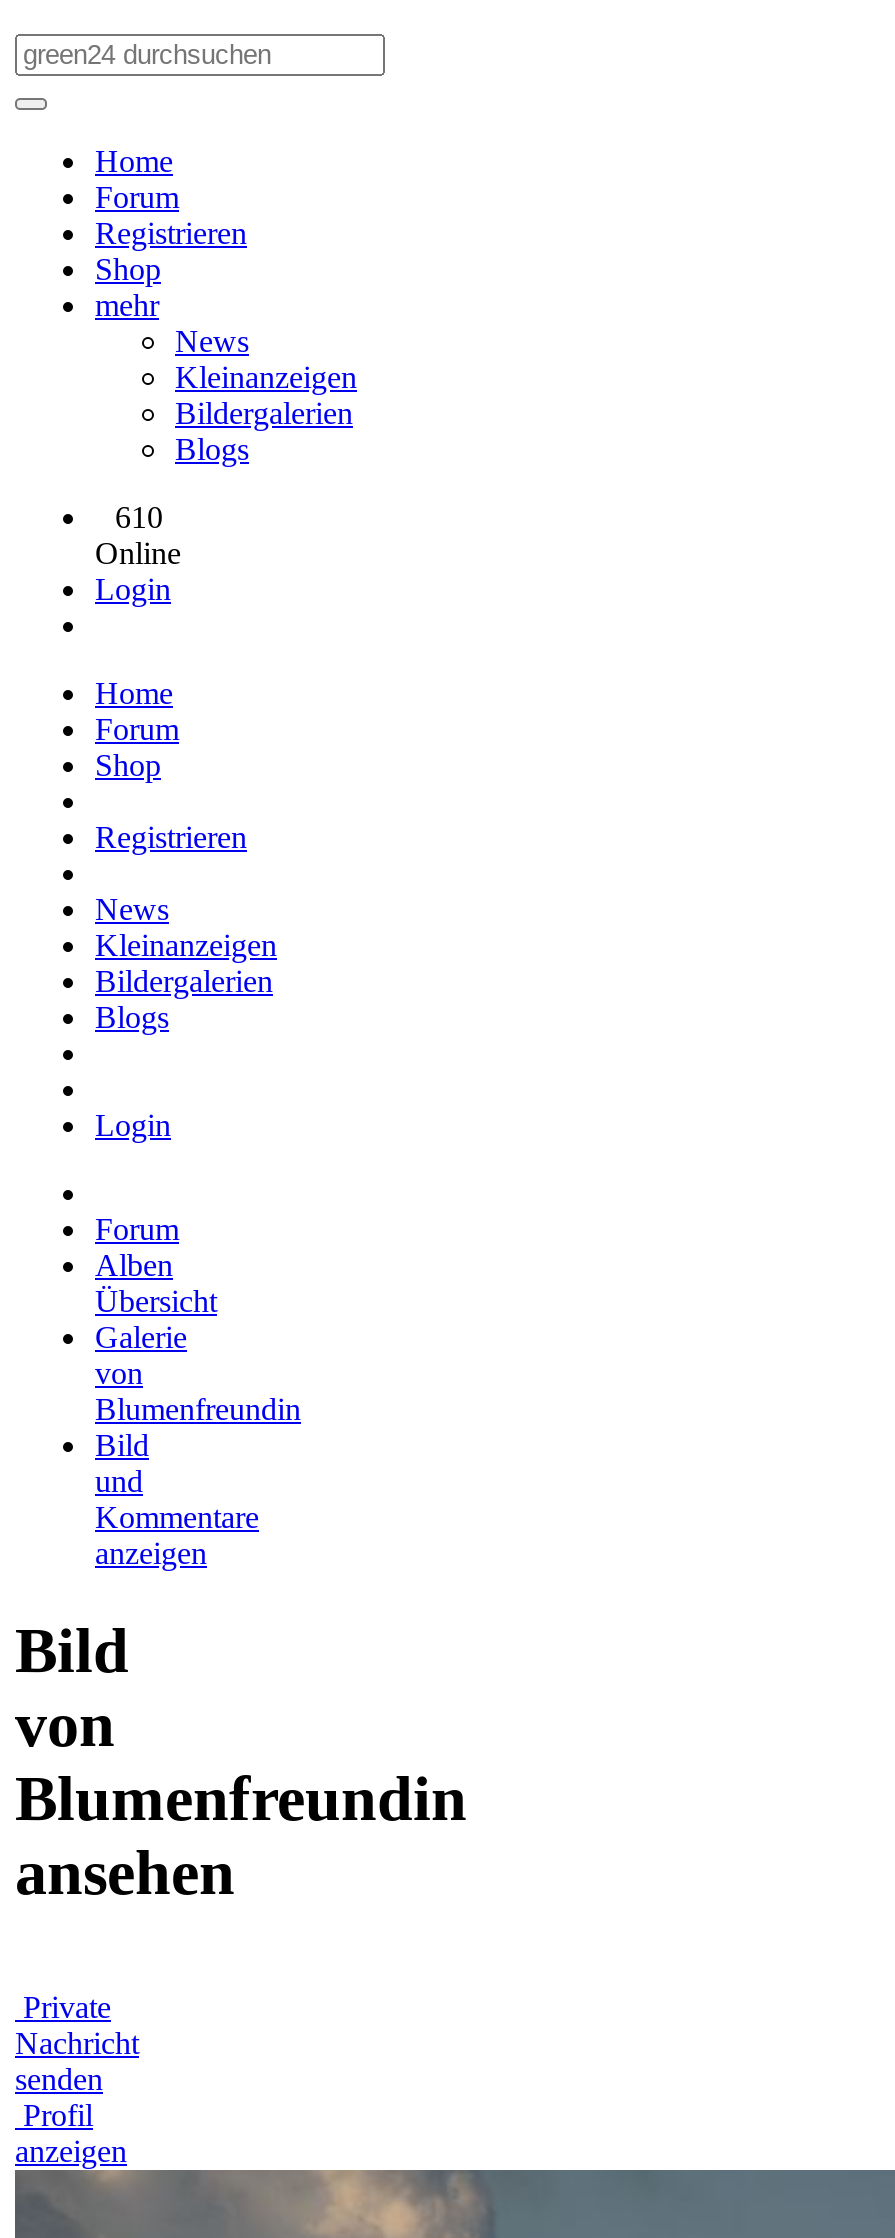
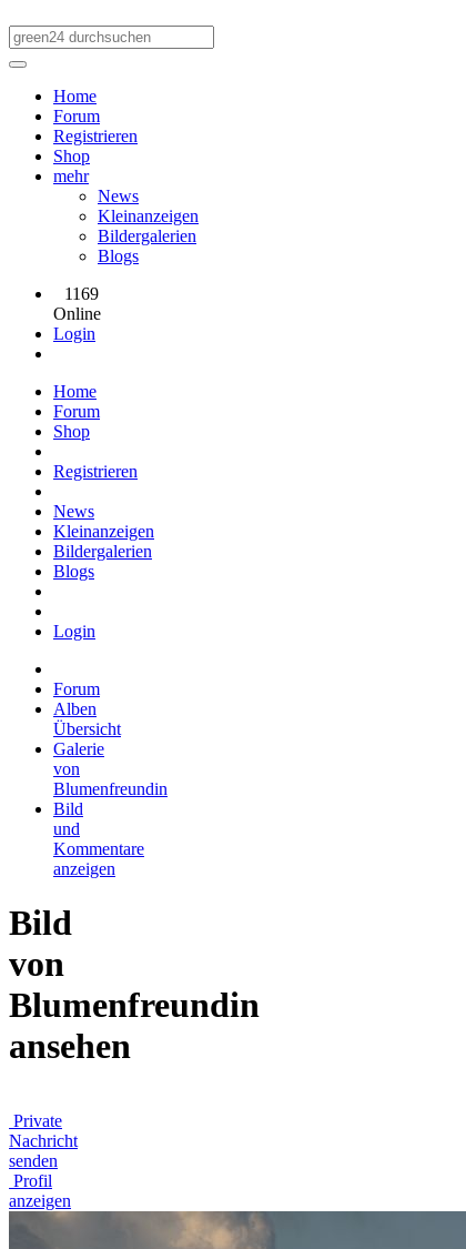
- 610
+ 1169
